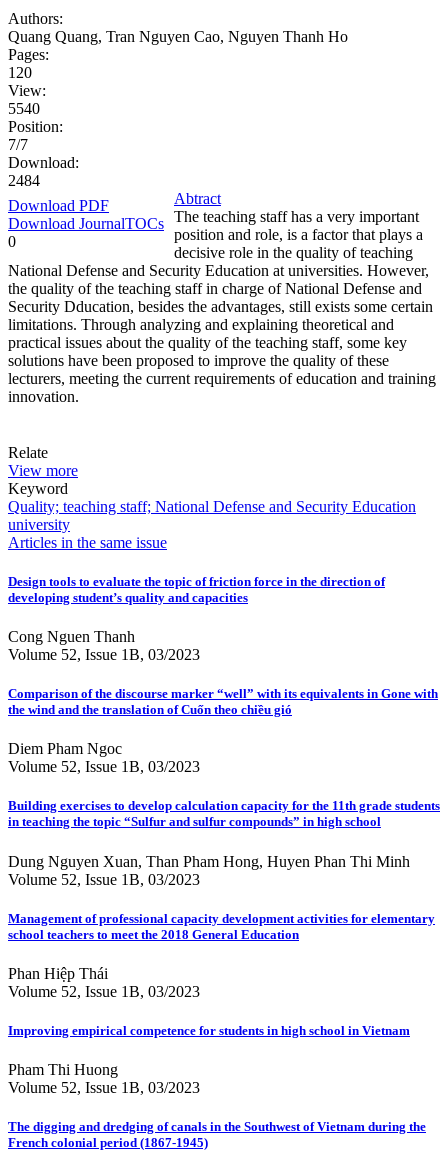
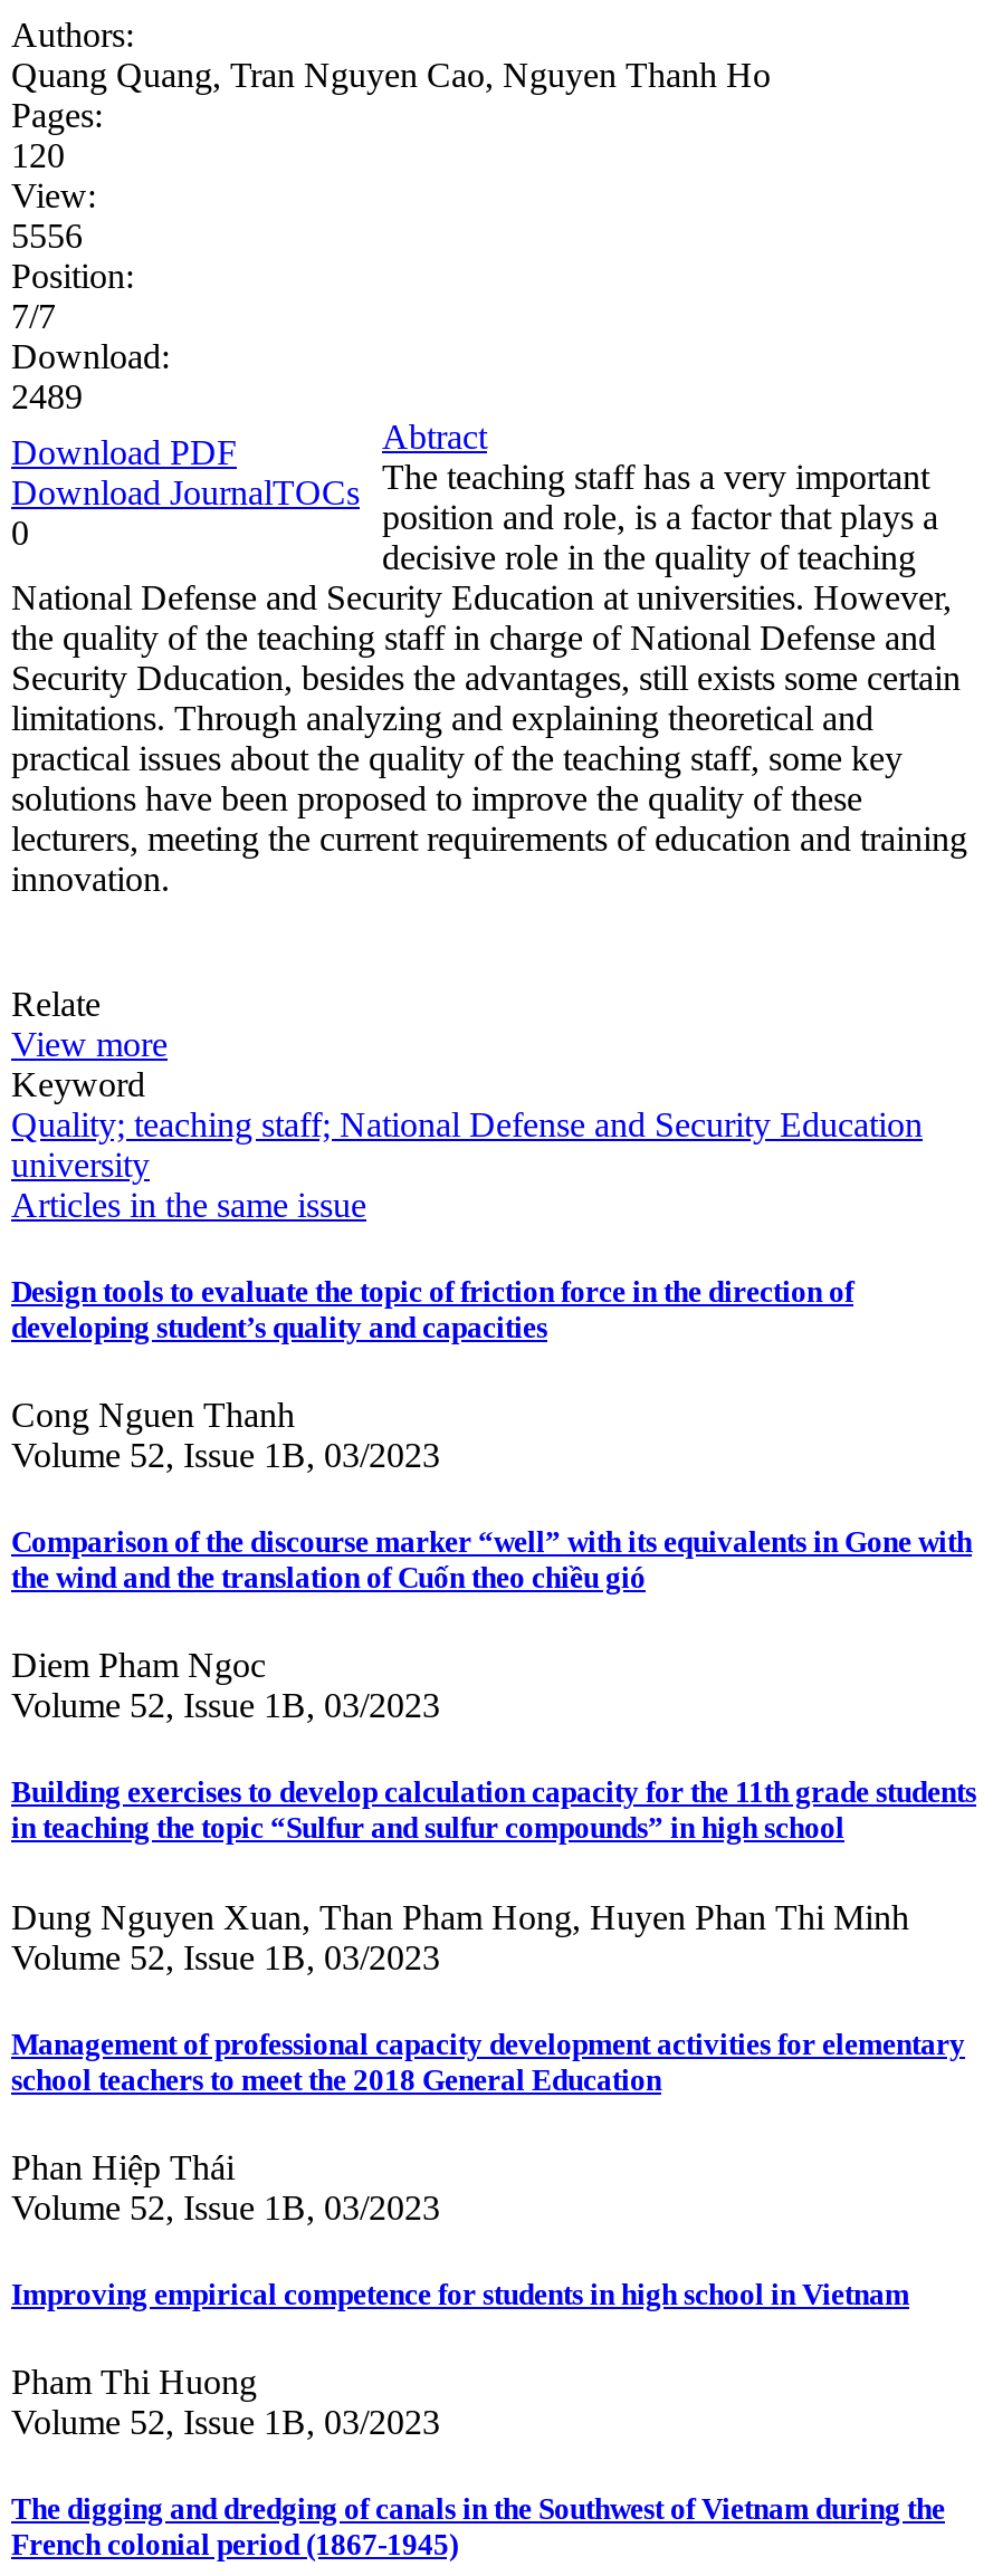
- 5540
+ 5556

- 2484
+ 2489
